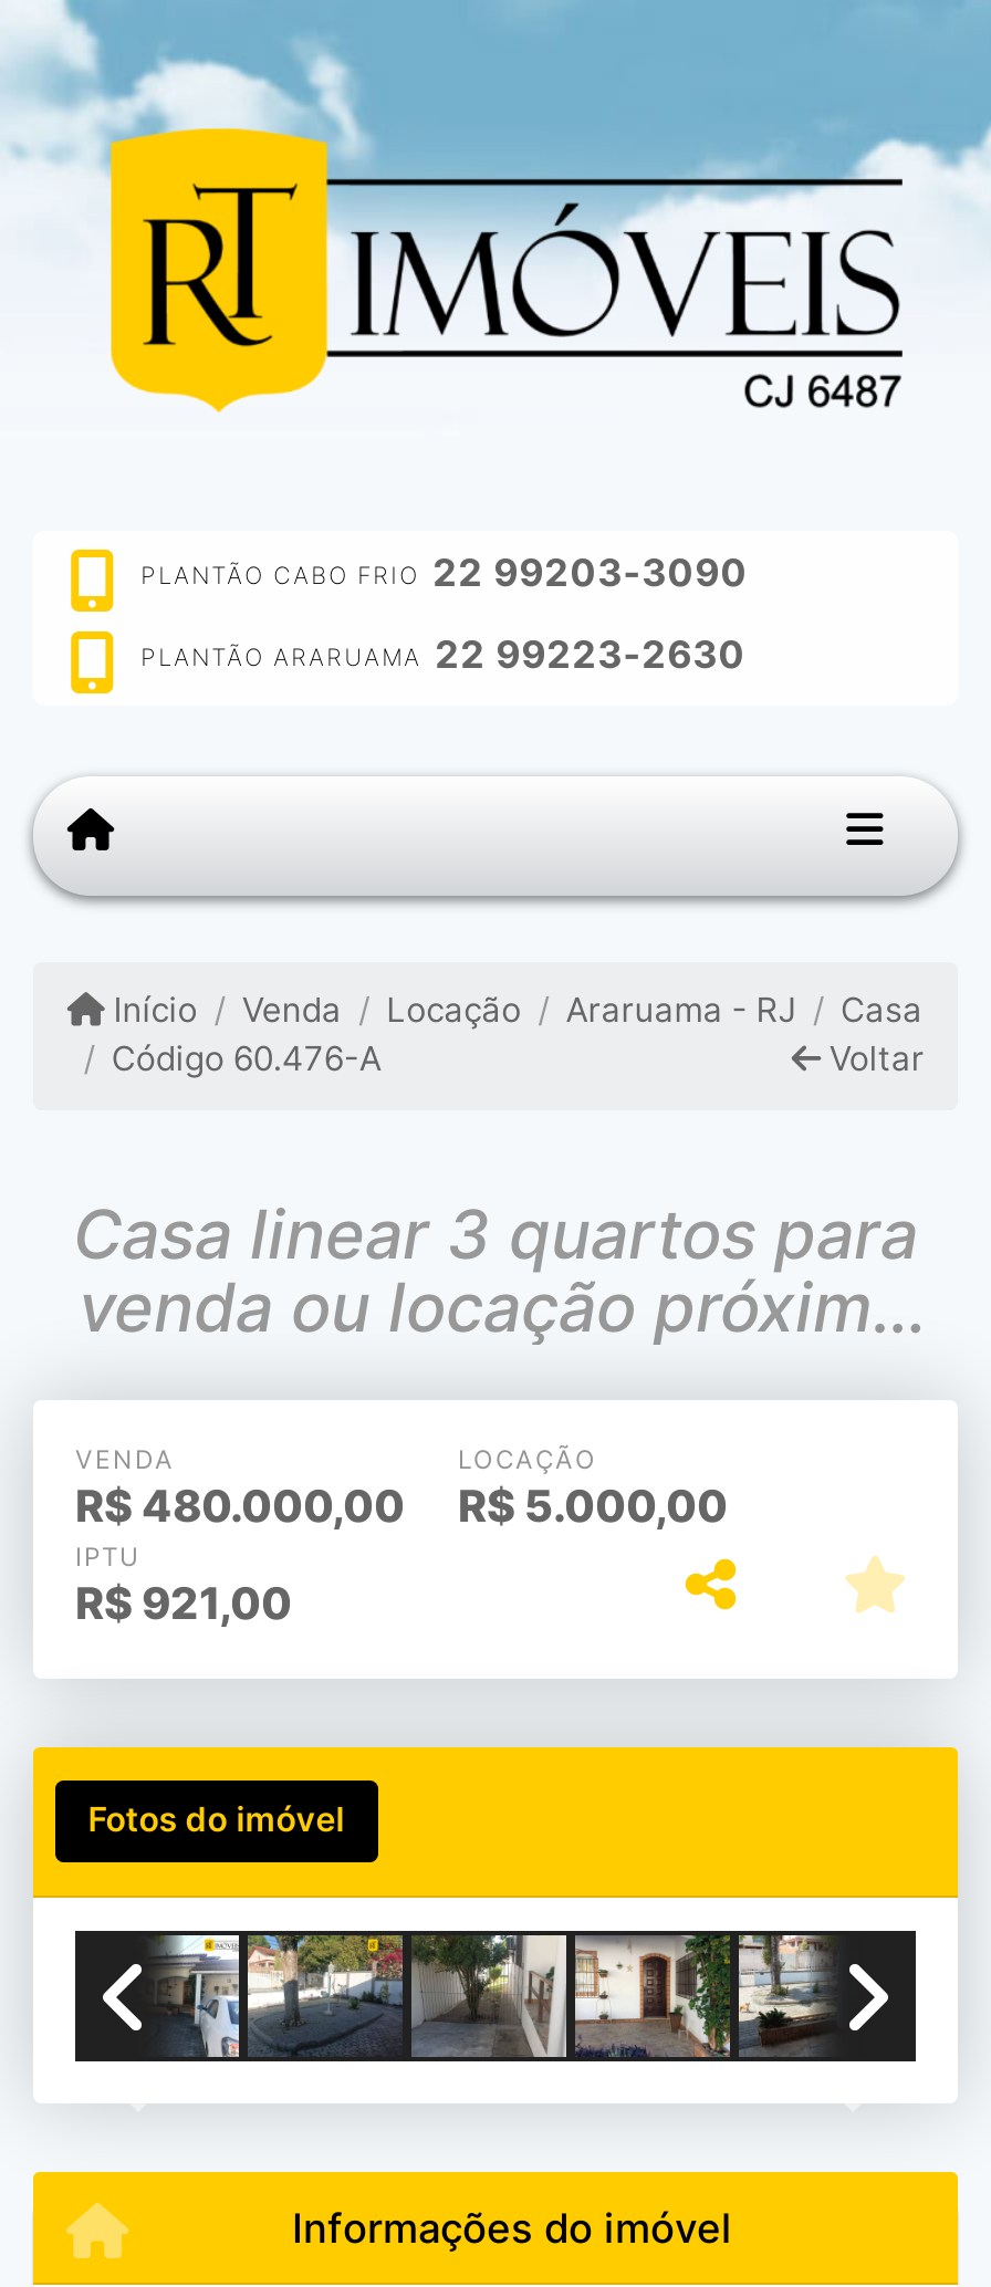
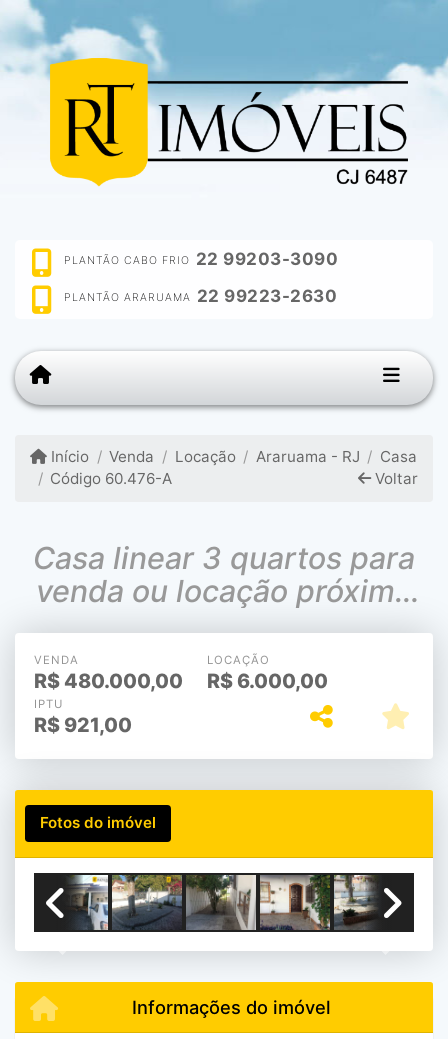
- R$480.000,00 R$5.000,00
+ R$480.000,00 R$6.000,00
